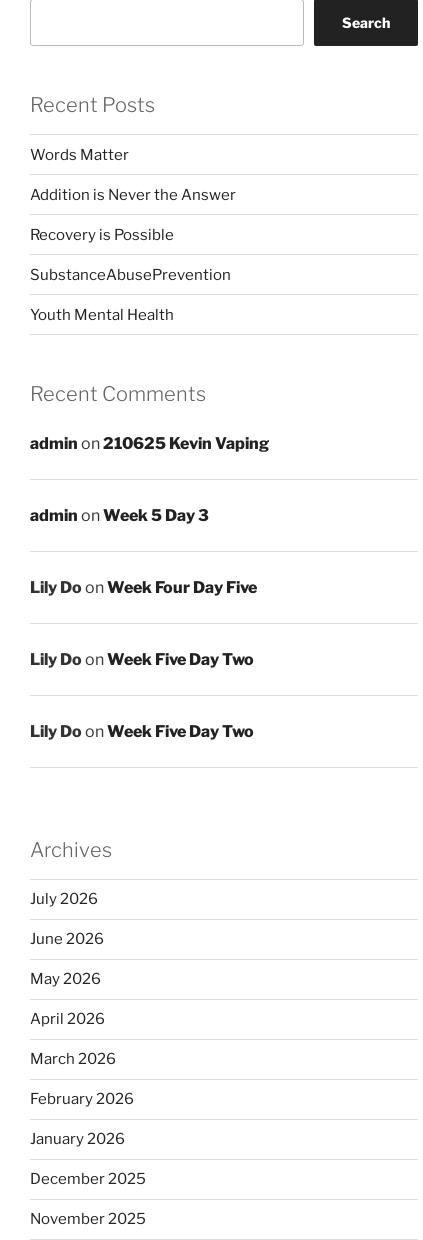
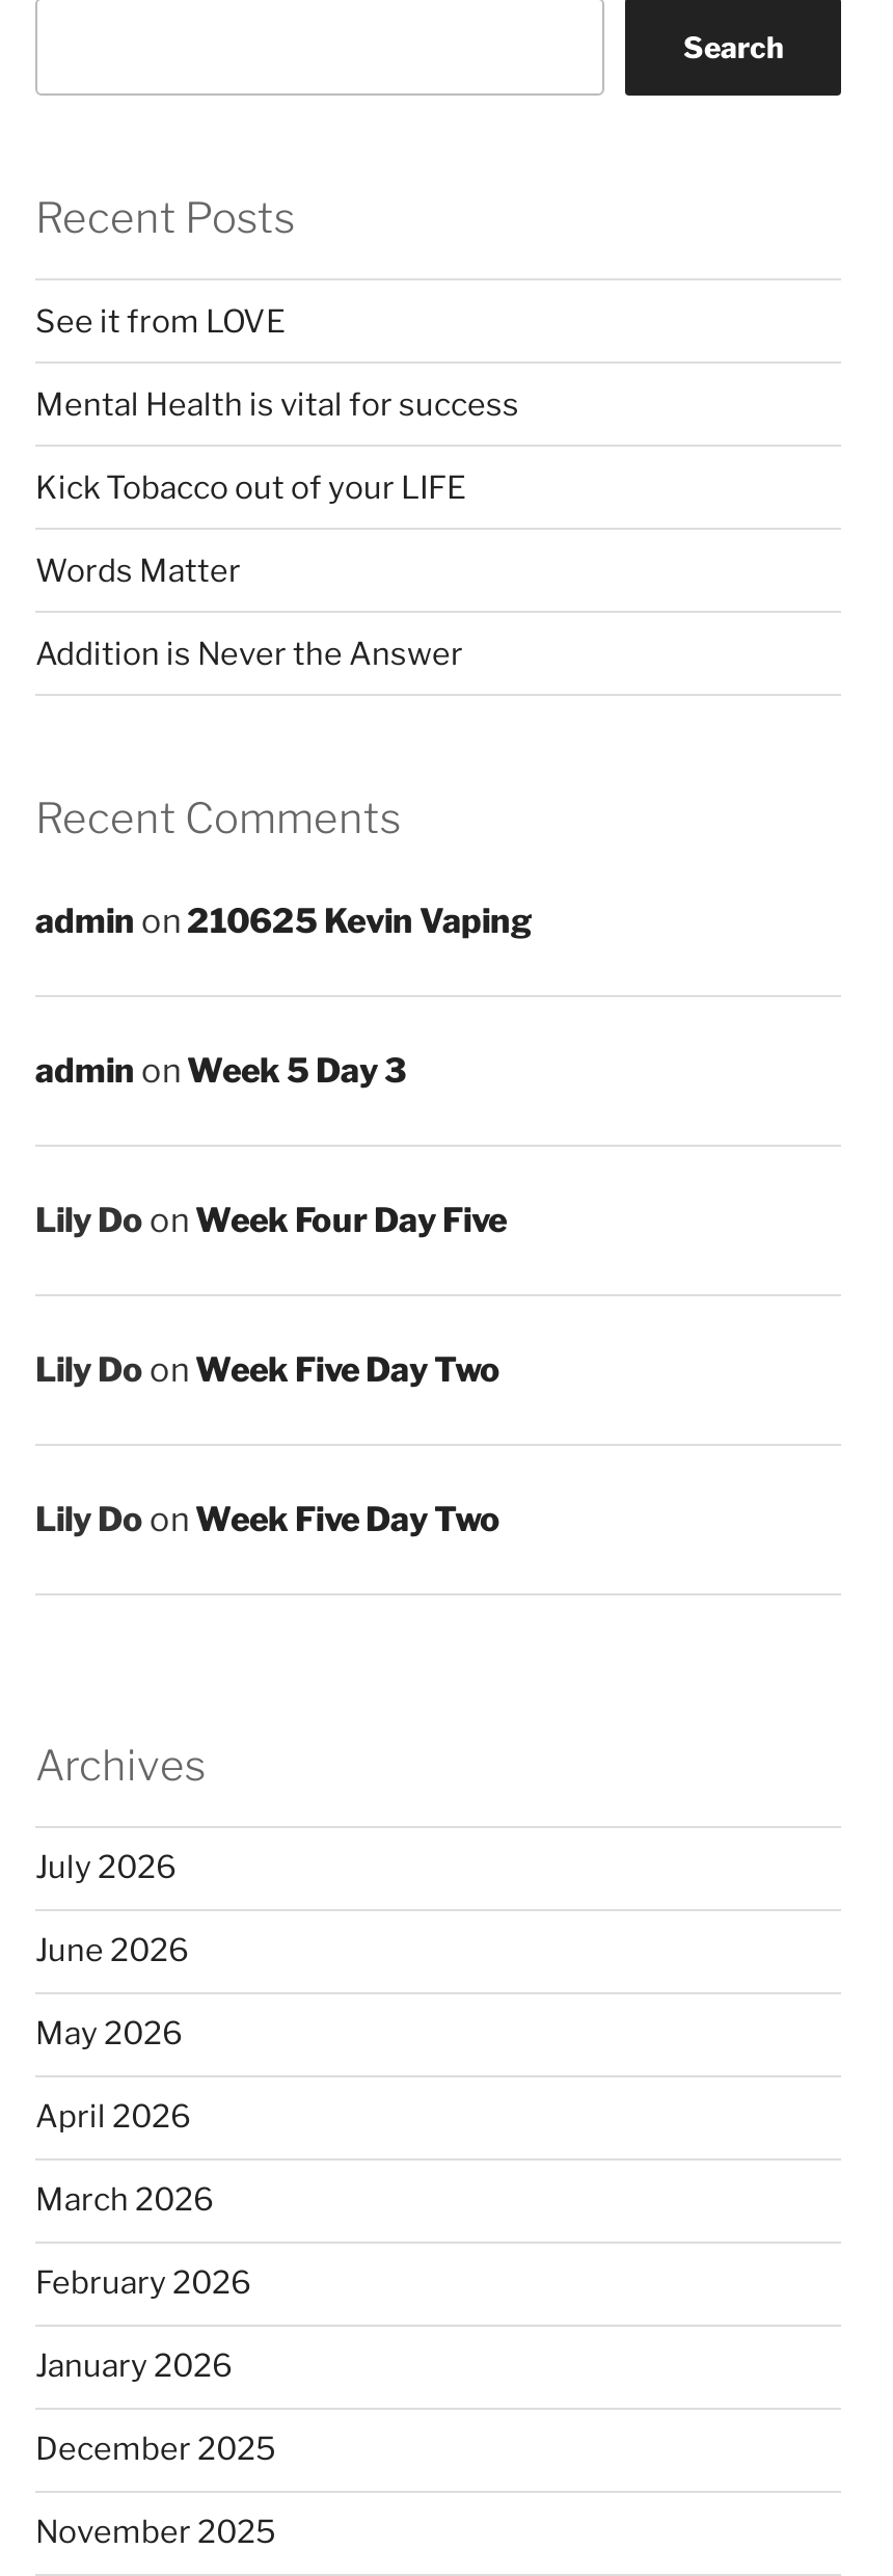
+ See it from LOVE
+ Mental Health is vital for success
+ Kick Tobacco out of your LIFE

moved down: Words Matter | Addition is Never the Answer

- Recovery is Possible
- SubstanceAbusePrevention
- Youth Mental Health
